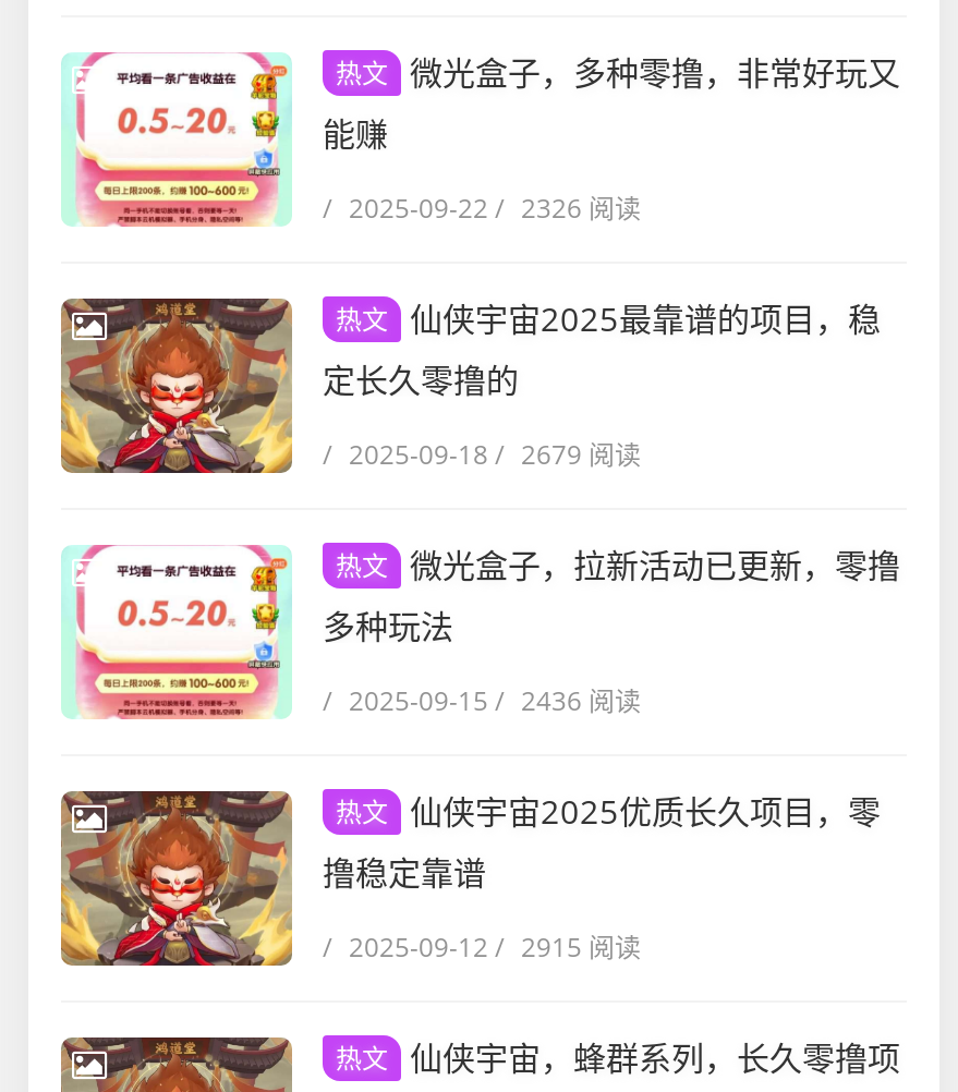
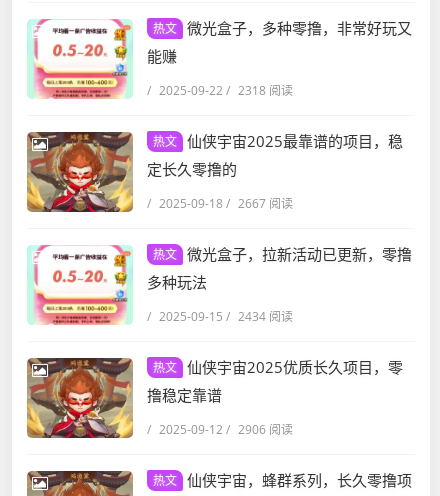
- / 2025-09-22 / 2326 阅读
+ / 2025-09-22 / 2318 阅读

- / 2025-09-18 / 2679 阅读
+ / 2025-09-18 / 2667 阅读

- / 2025-09-15 / 2436 阅读
+ / 2025-09-15 / 2434 阅读

- / 2025-09-12 / 2915 阅读
+ / 2025-09-12 / 2906 阅读
